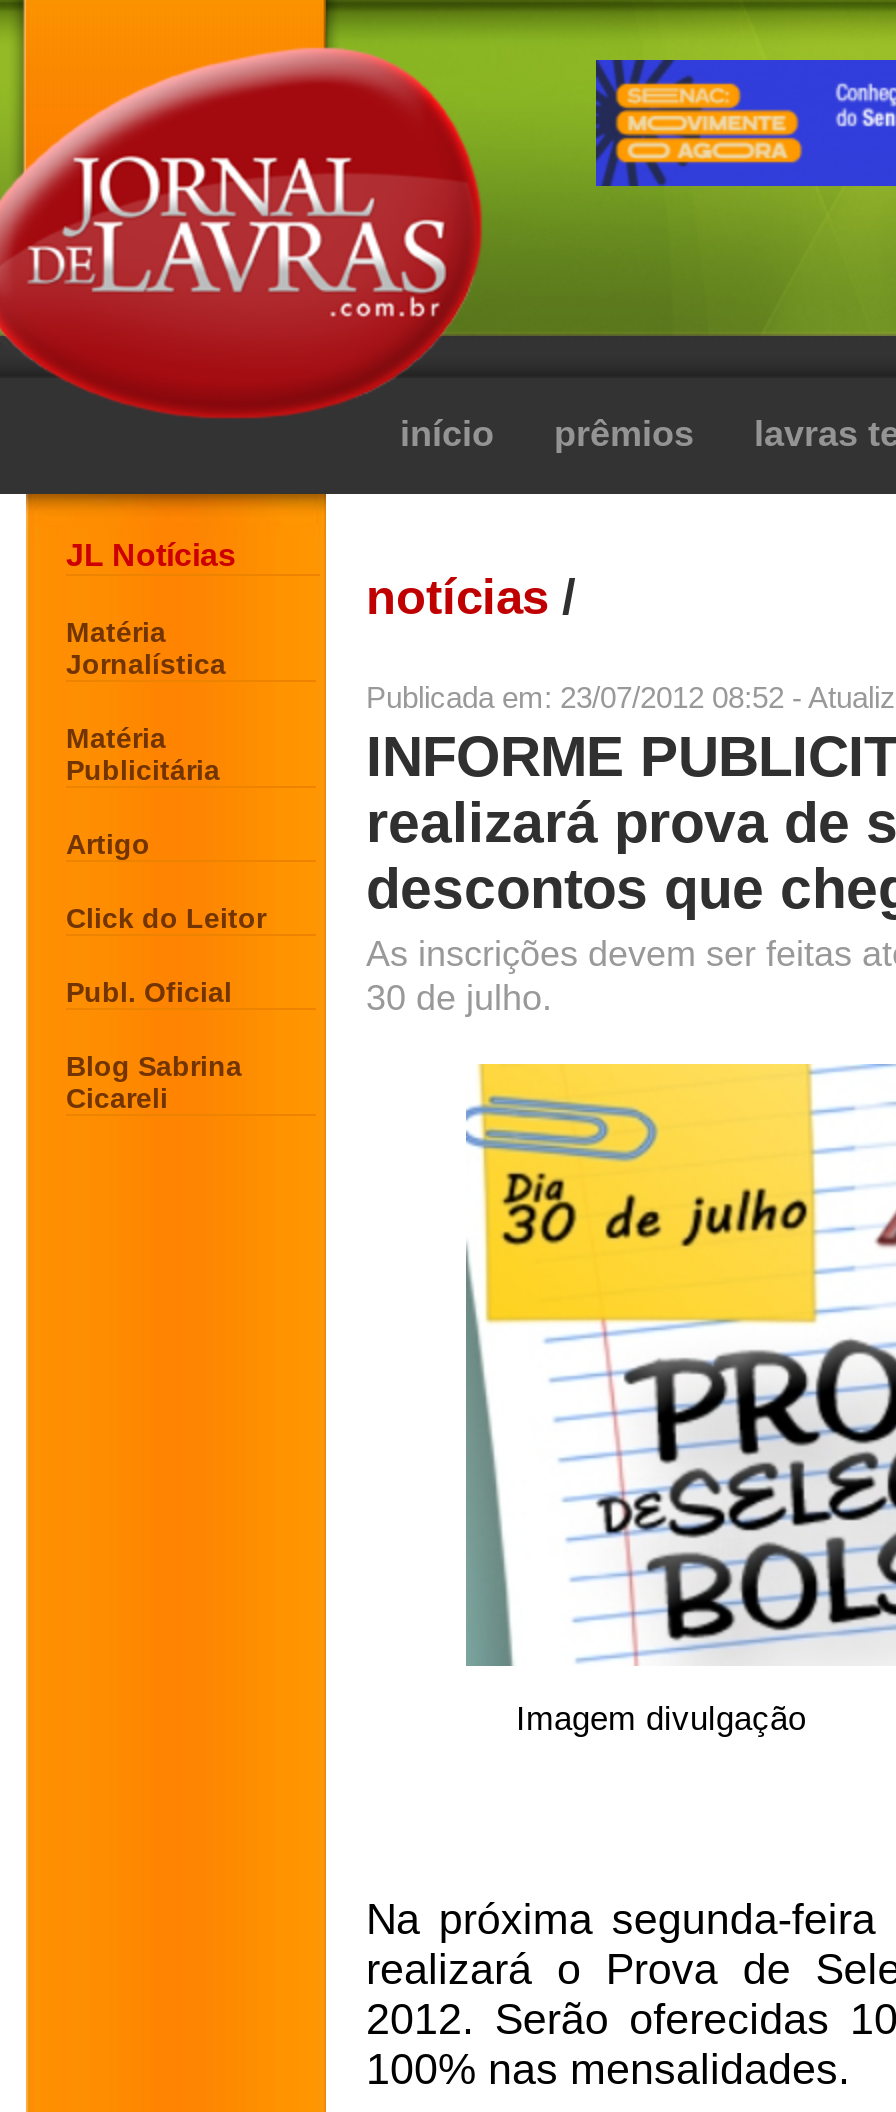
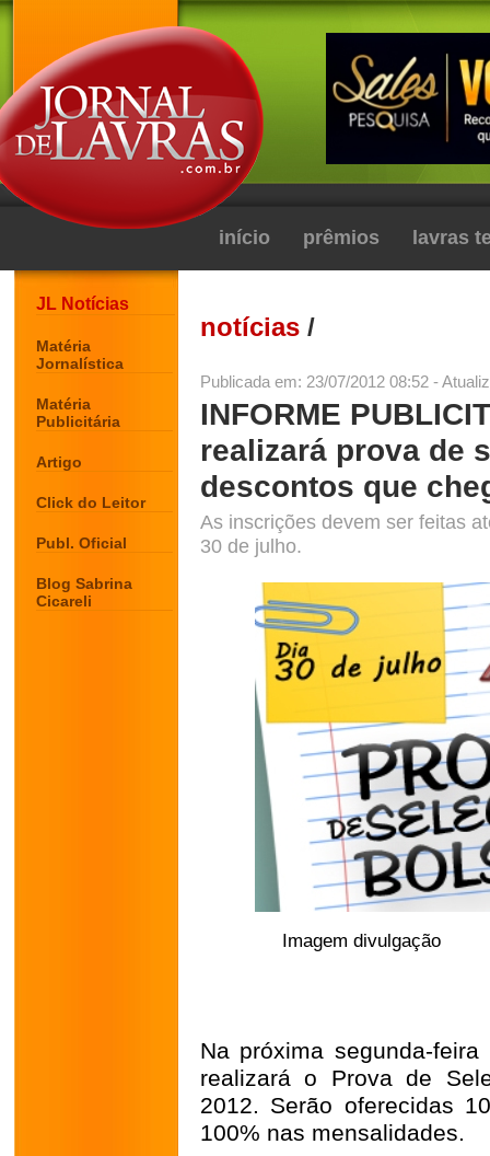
- [image]
+ [image]
